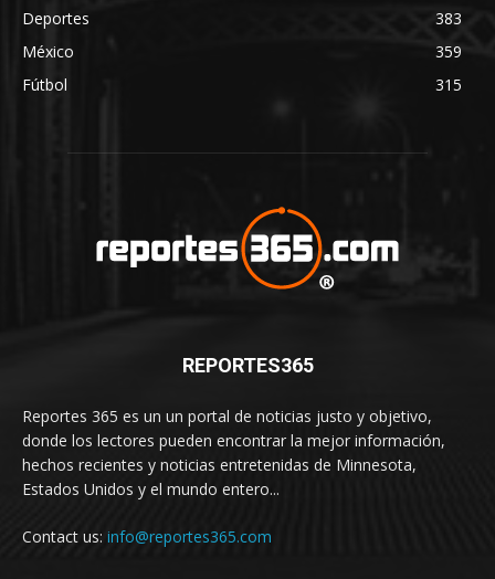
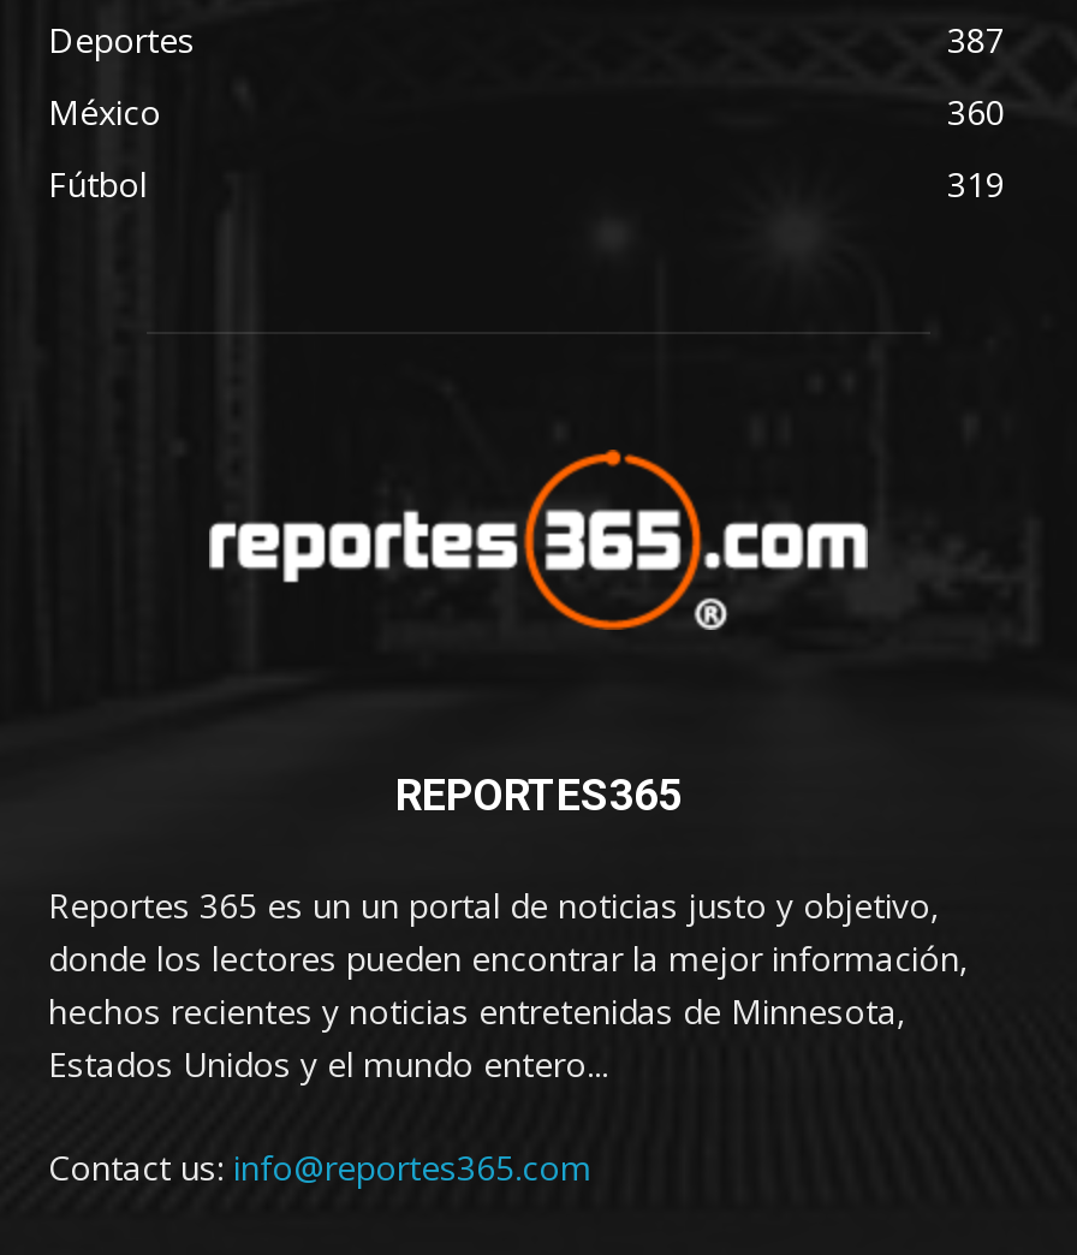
- 383
+ 387

- 359
+ 360

- 315
+ 319
